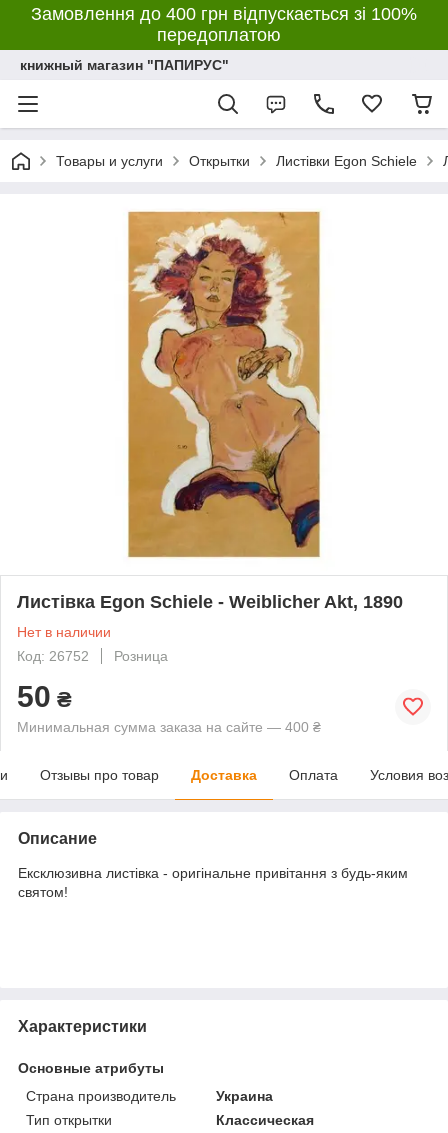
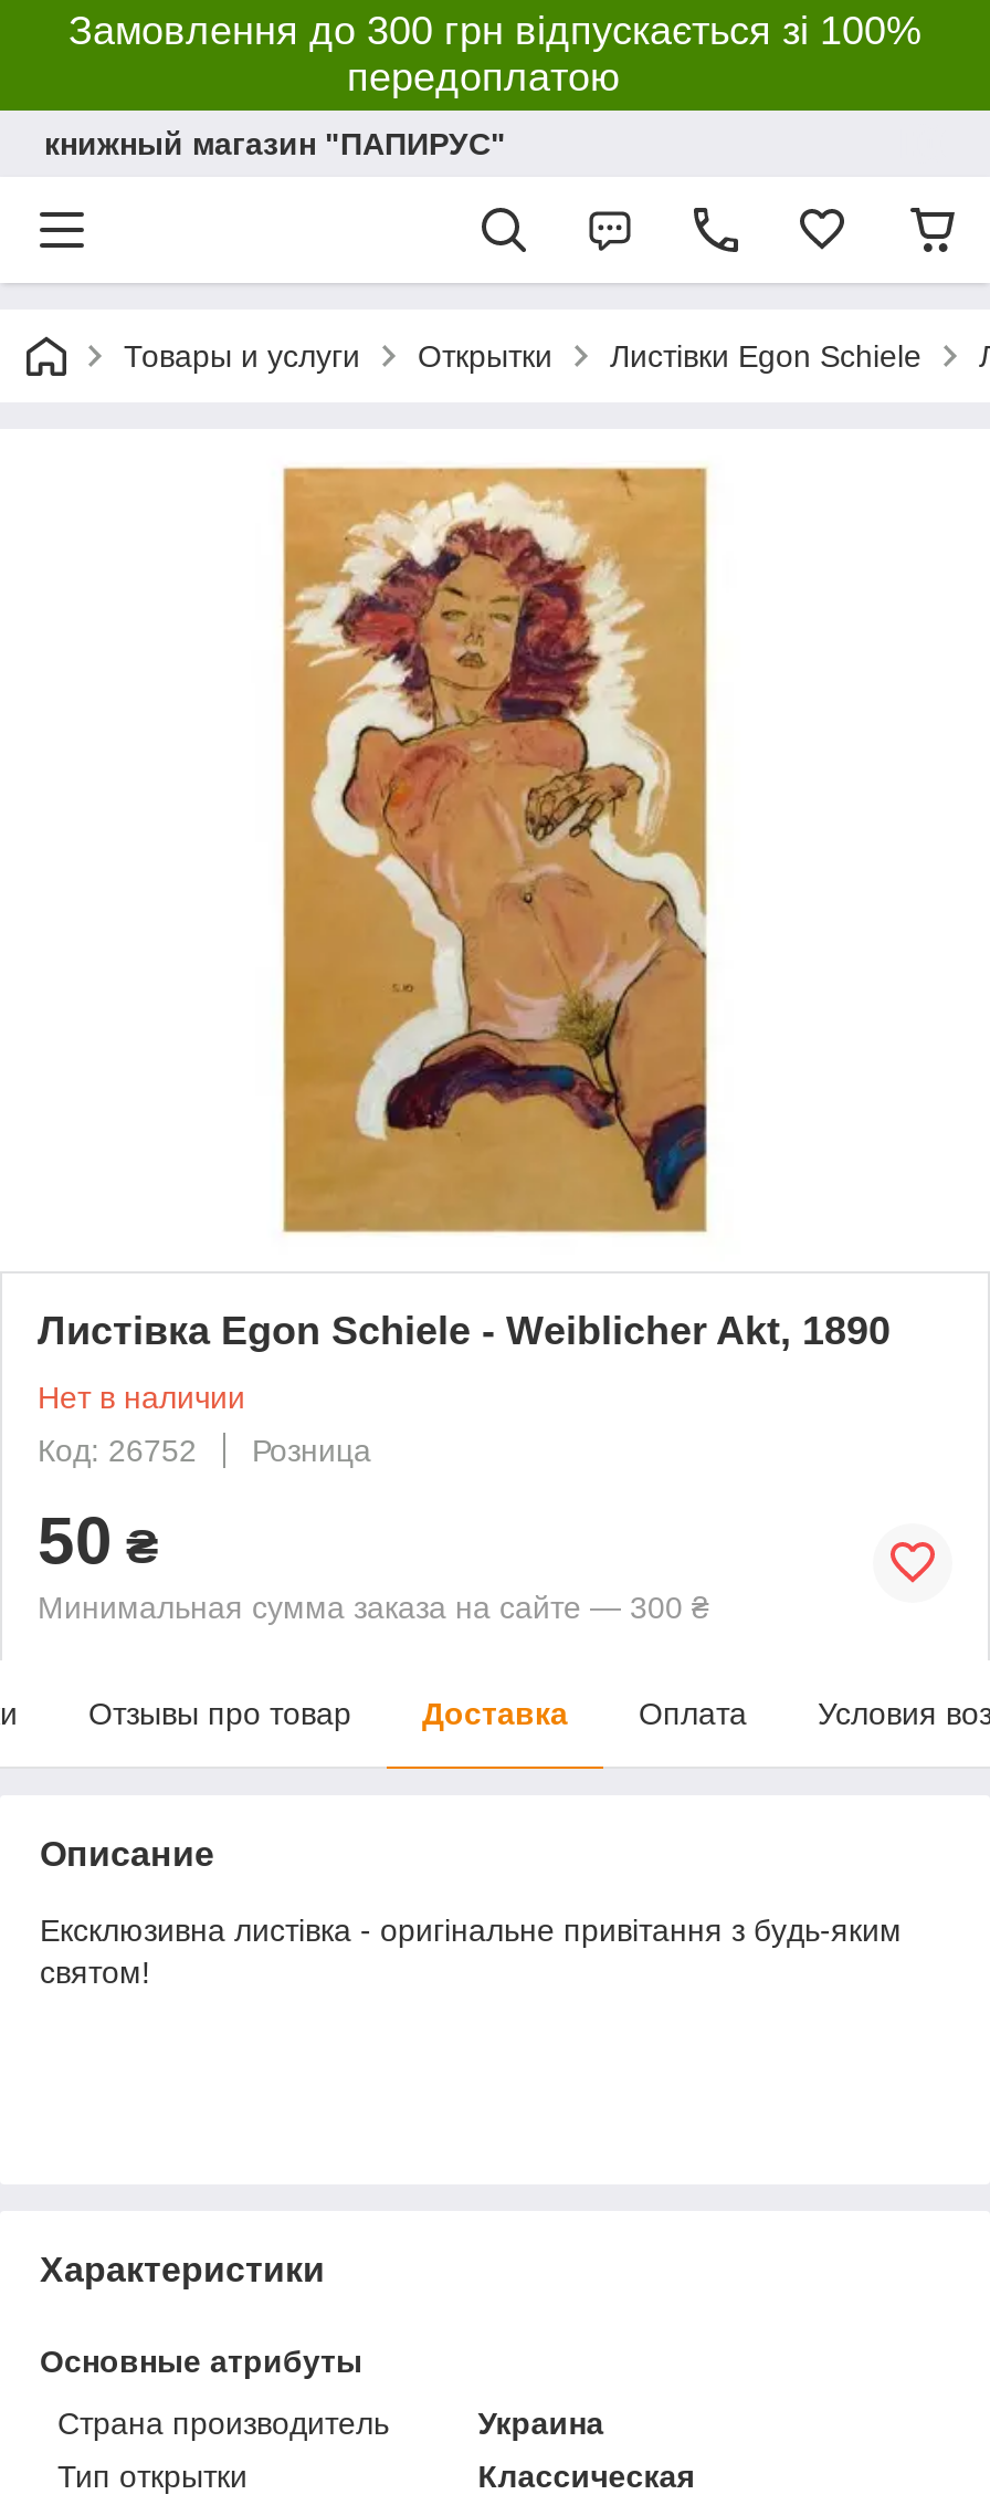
- Замовлення до 400 грн відпускається зі 100%
+ Замовлення до 300 грн відпускається зі 100%

- Минимальная сумма заказа на сайте — 400 ₴
+ Минимальная сумма заказа на сайте — 300 ₴
